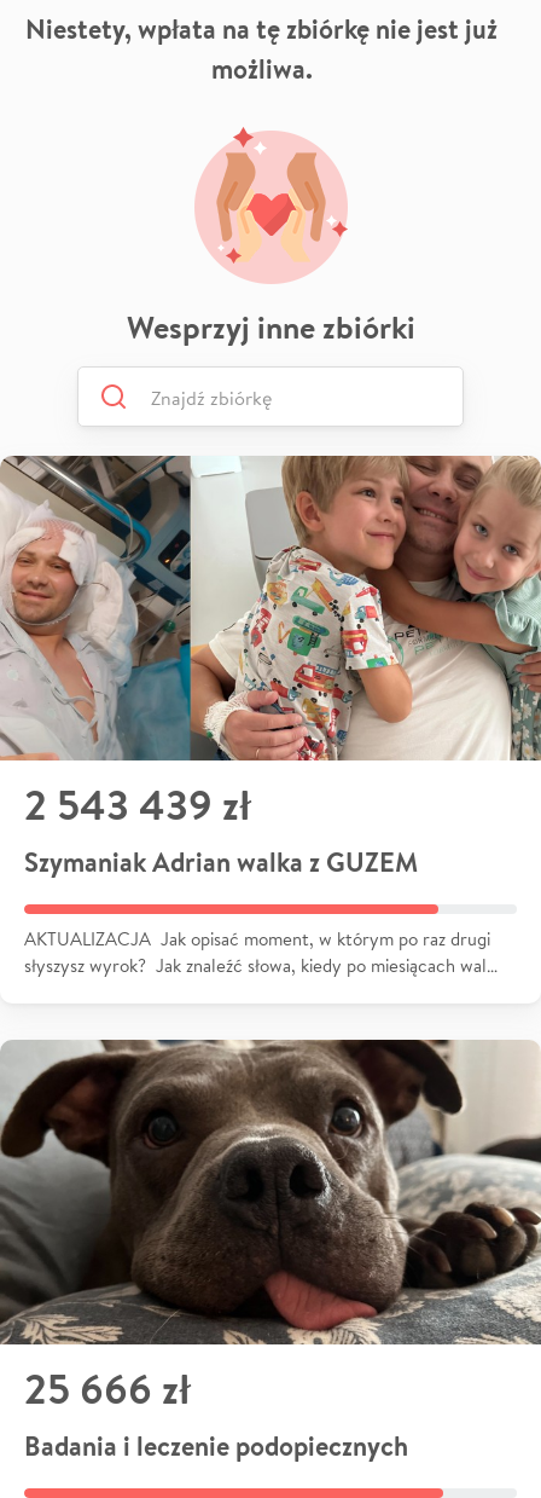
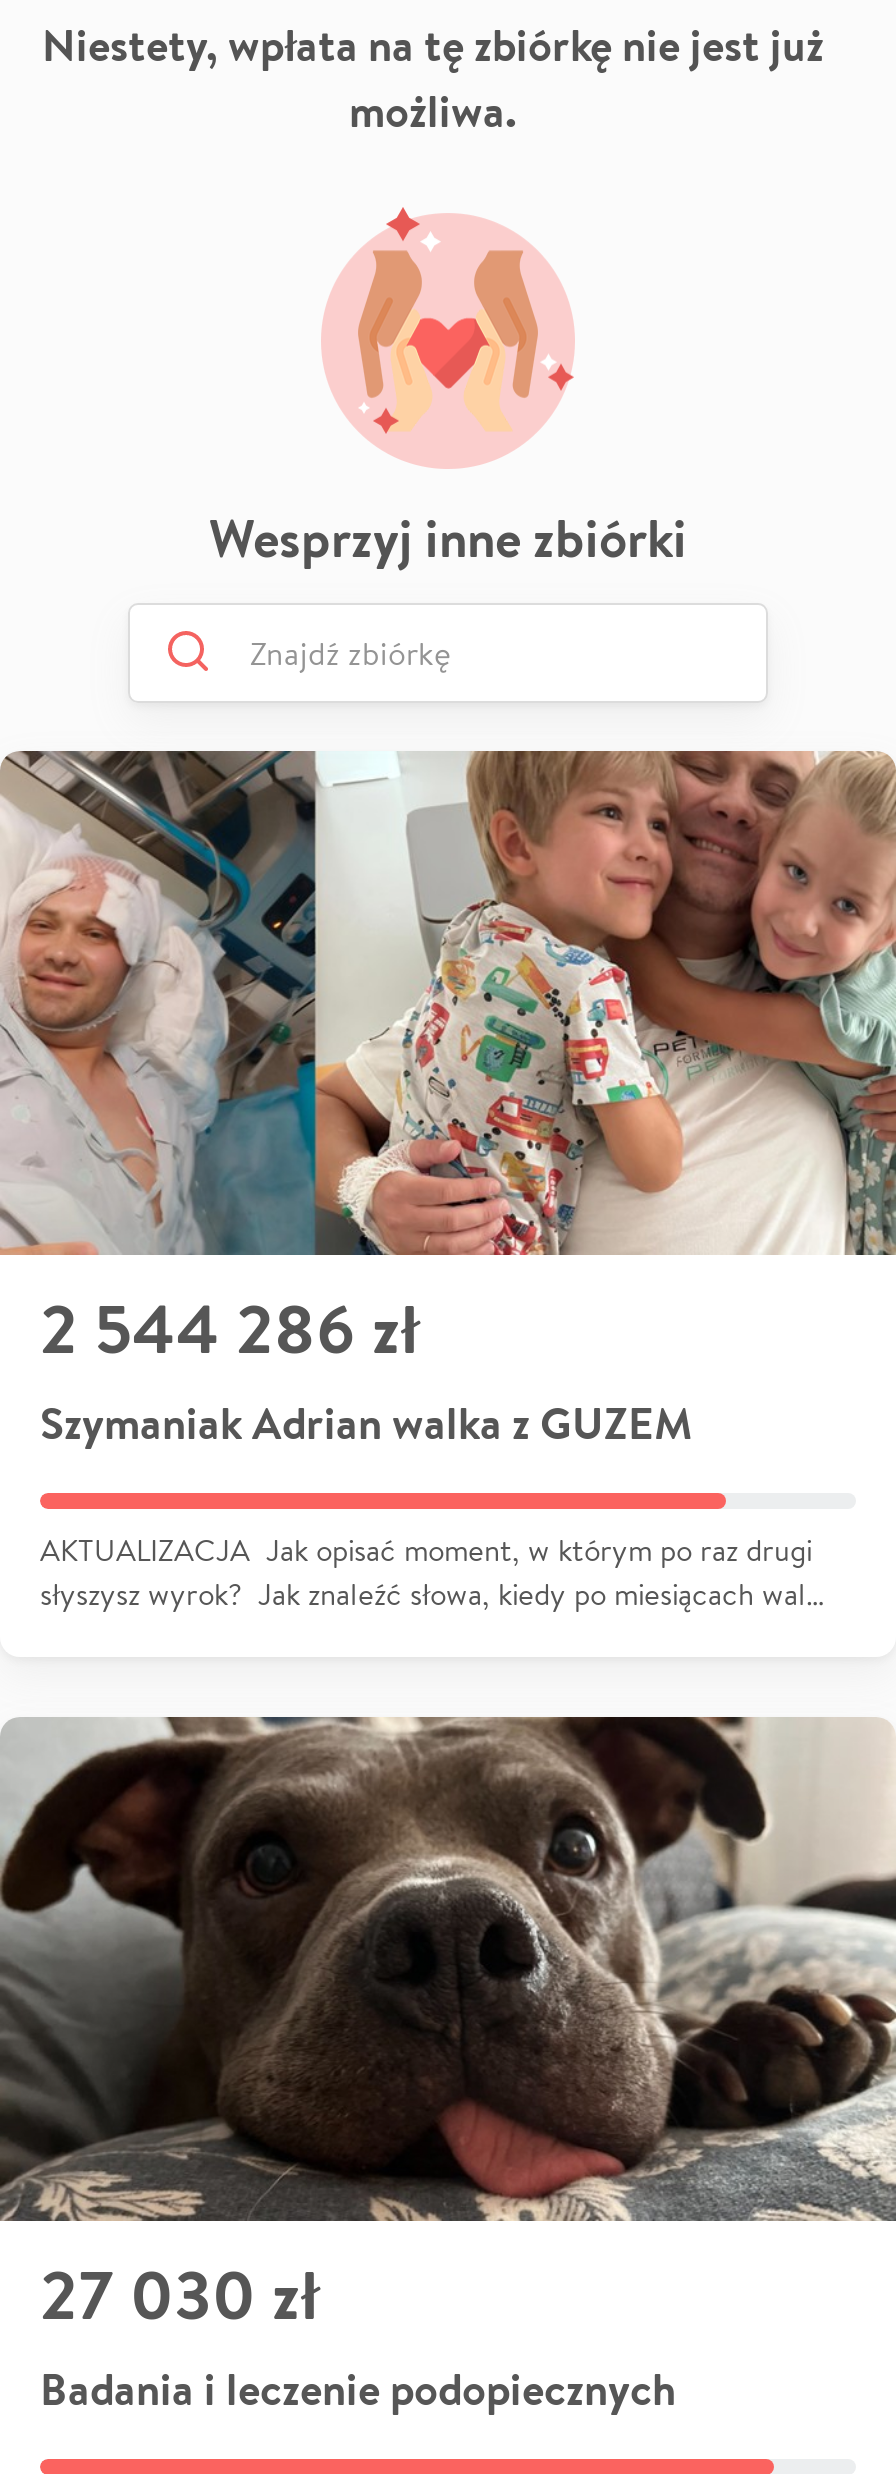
- 2 543 439 zł
+ 2 544 286 zł

- 25 666 zł
+ 27 030 zł
